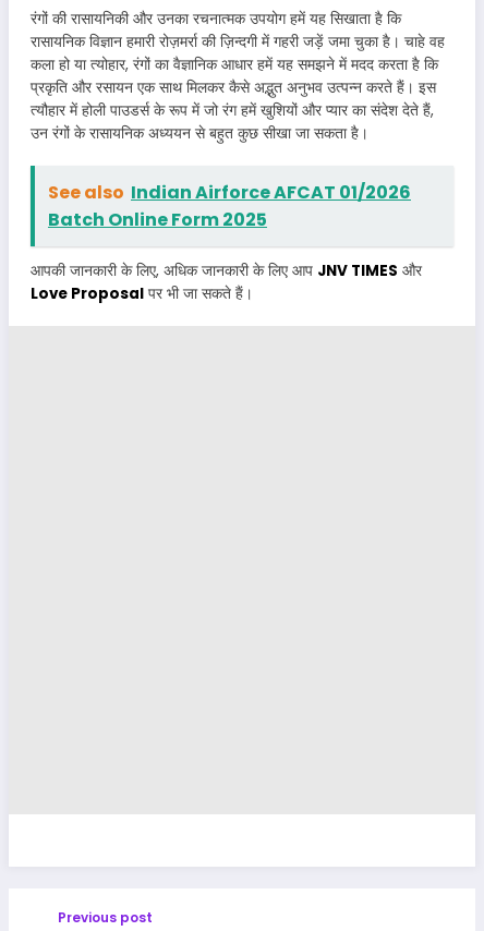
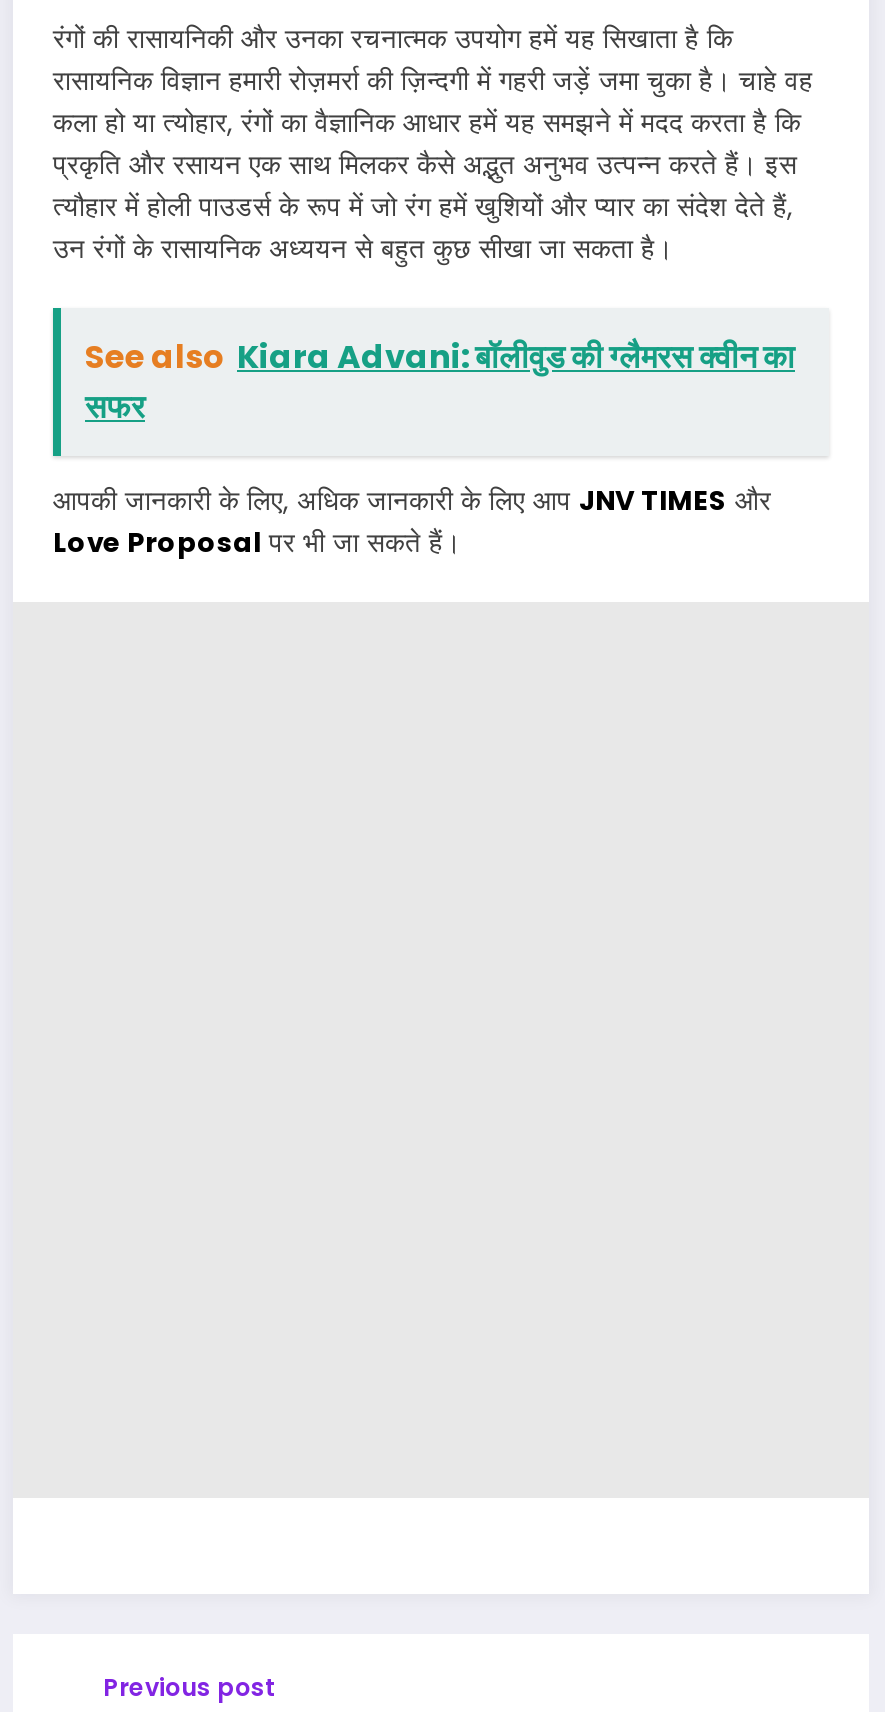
- See also Indian Airforce AFCAT 01/2026
- Batch Online Form 2025
+ See also Kiara Advani: बॉलीवुड की ग्लैमरस क्वीन का
+ सफर
